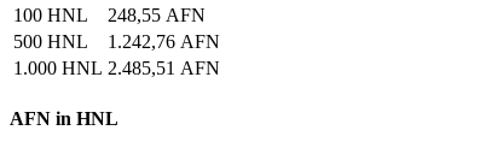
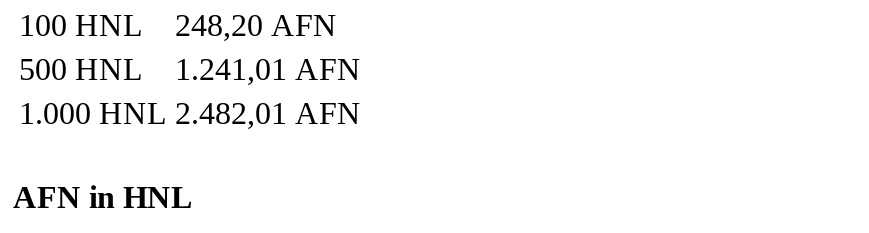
- 100 HNL 248,55 AFN
+ 100 HNL 248,20 AFN

- 500 HNL 1.242,76 AFN
+ 500 HNL 1.241,01 AFN

- 1.000 HNL 2.485,51 AFN
+ 1.000 HNL 2.482,01 AFN
